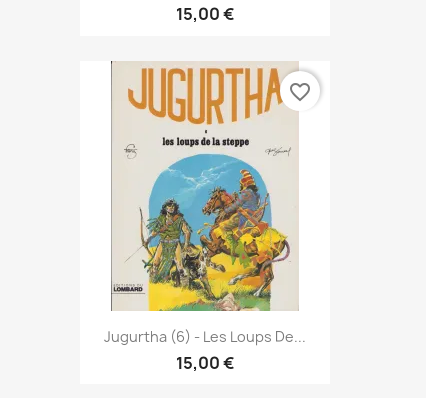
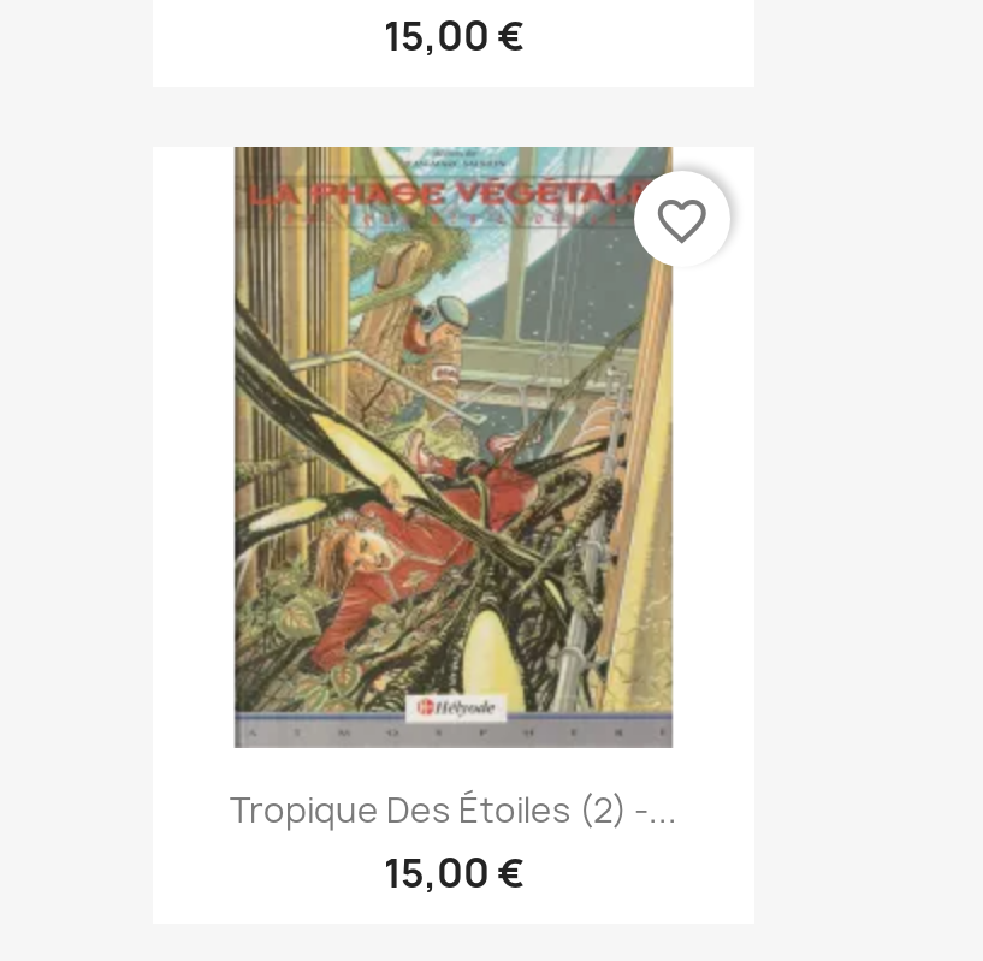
- [image]
- Jugurtha (6) - Les Loups De...
+ [image]
+ Tropique Des Étoiles (2) -...
